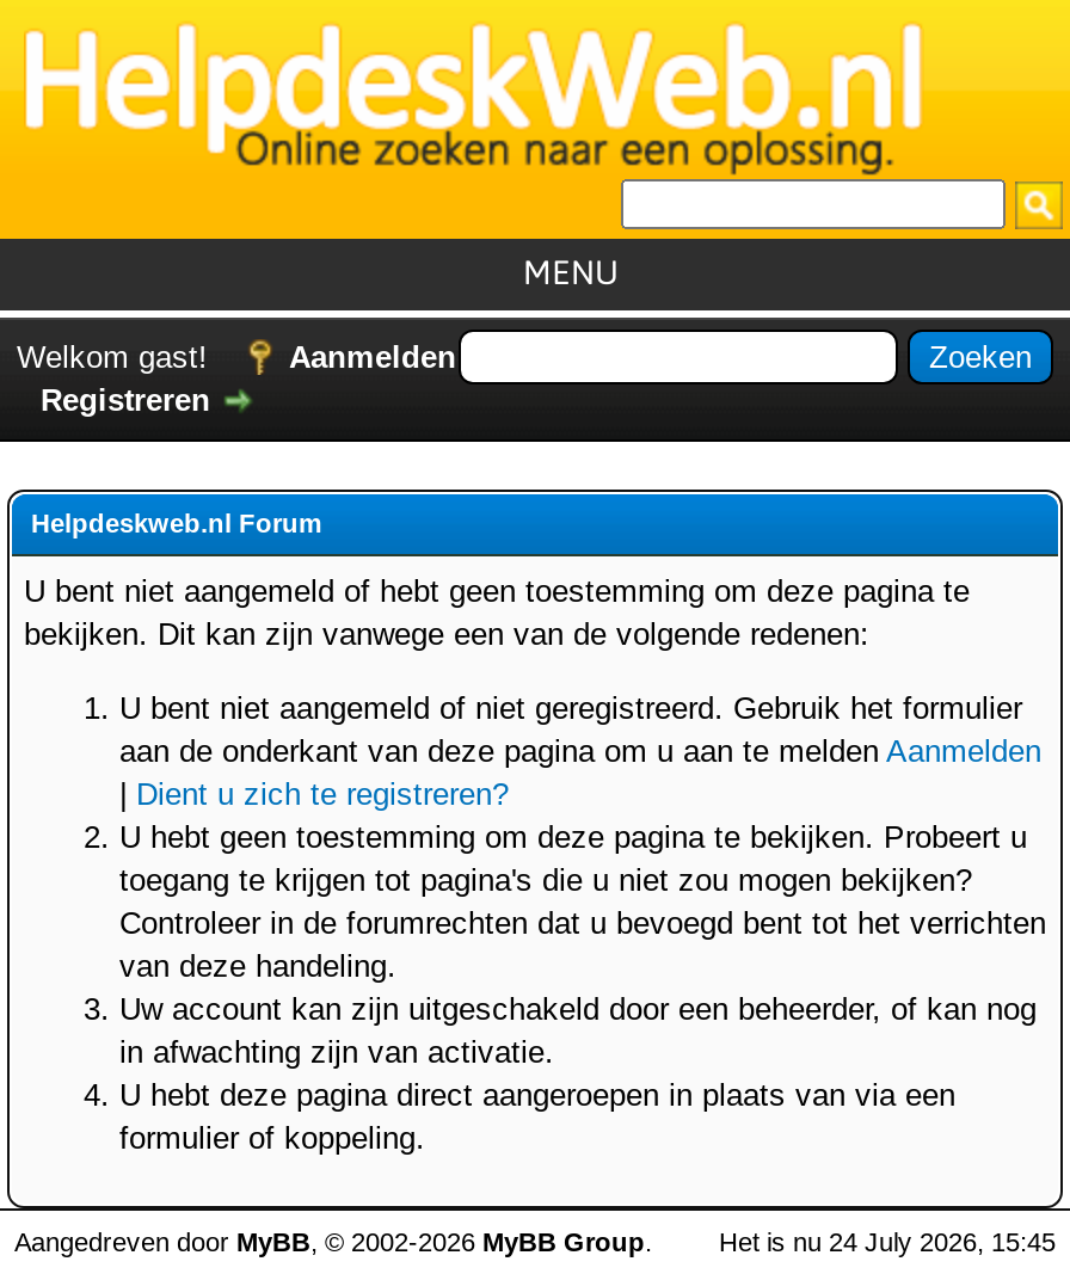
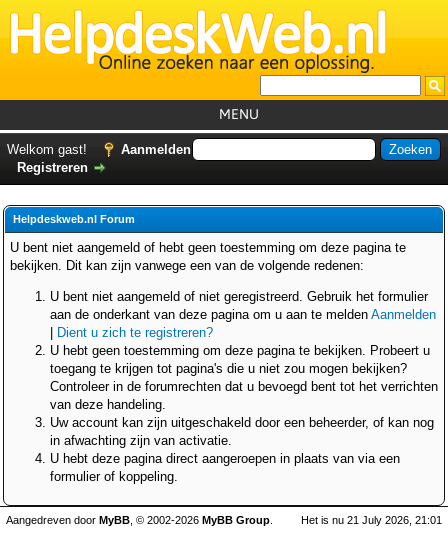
- Het is nu 24 July 2026, 15:45
+ Het is nu 21 July 2026, 21:01
